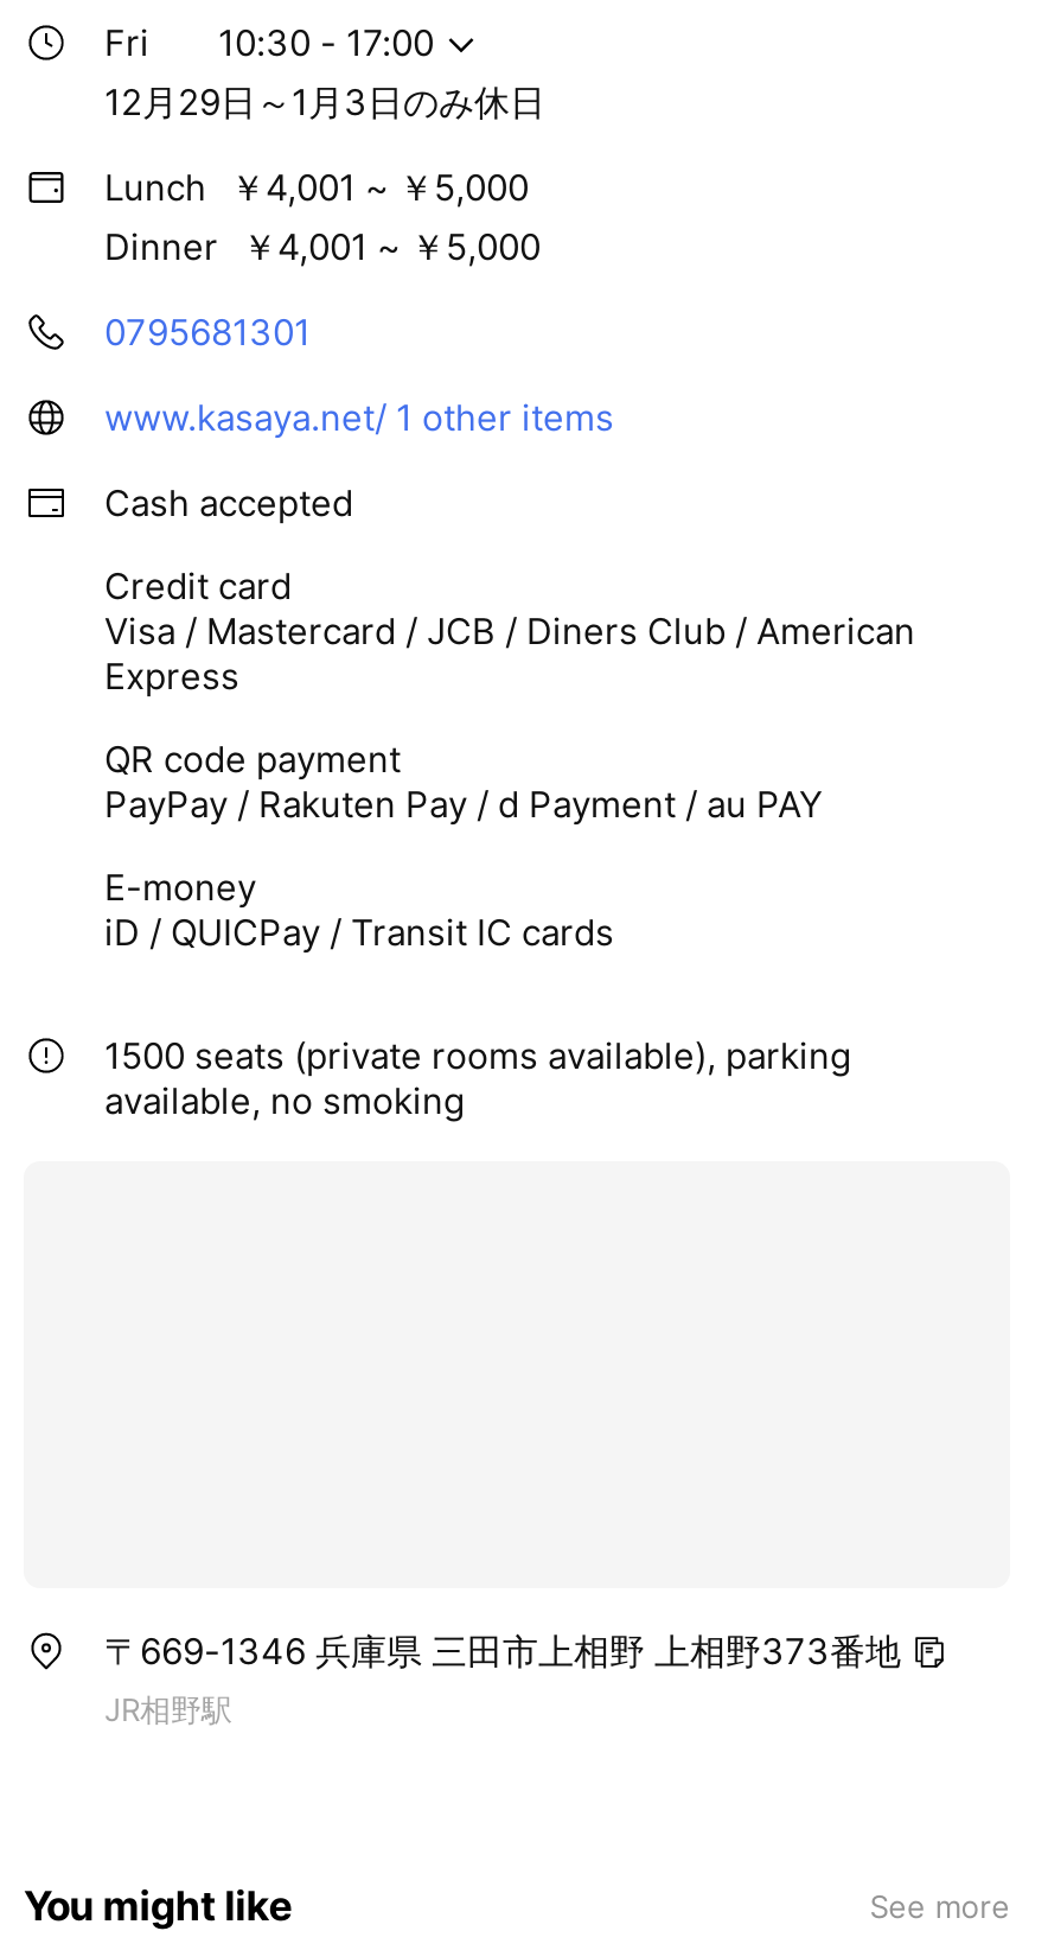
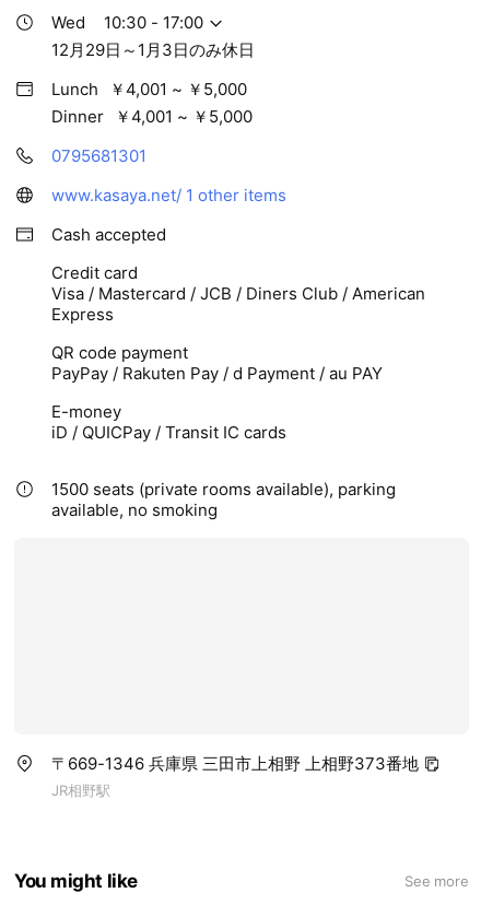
- Fri
+ Wed
